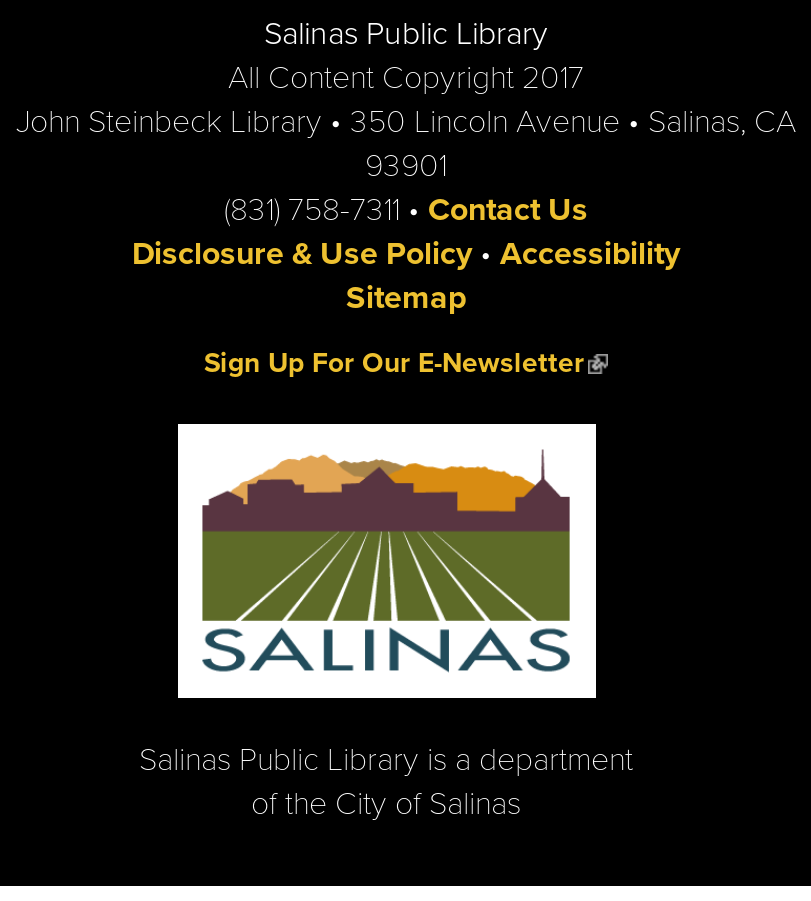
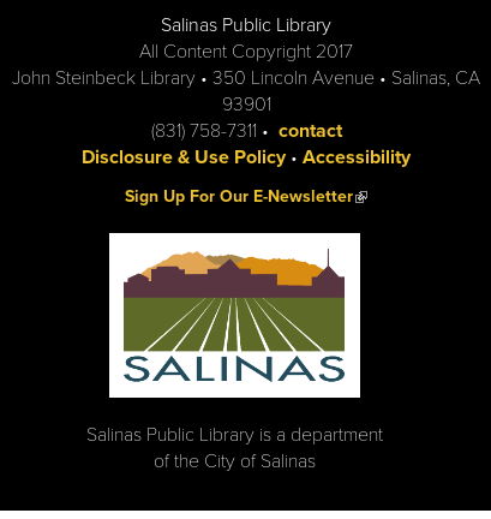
- (831) 758-7311 • Contact Us
+ (831) 758-7311 • contact

- Sitemap
